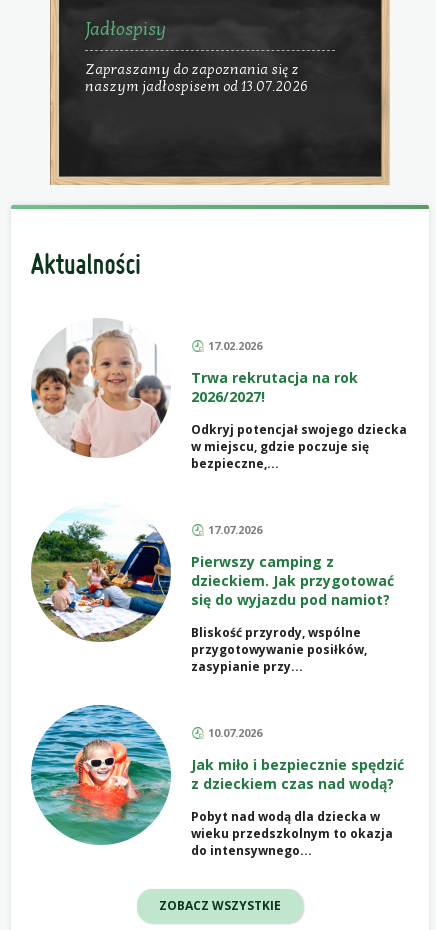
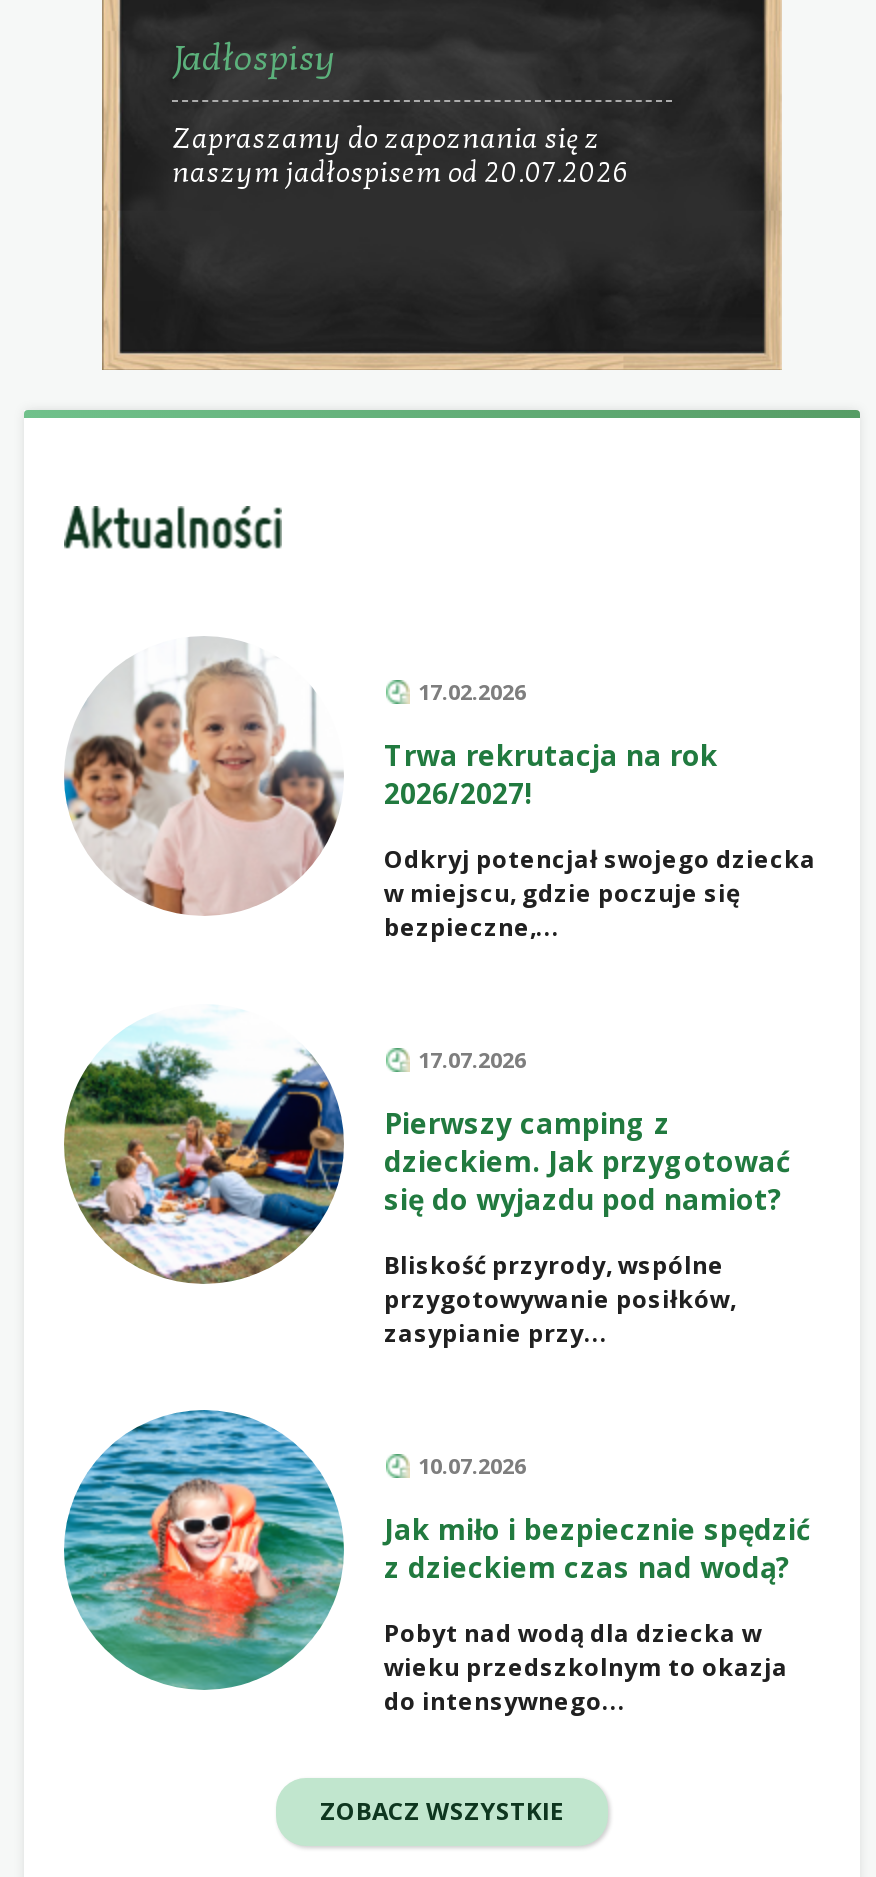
- naszym jadłospisem od 13.07.2026
+ naszym jadłospisem od 20.07.2026
